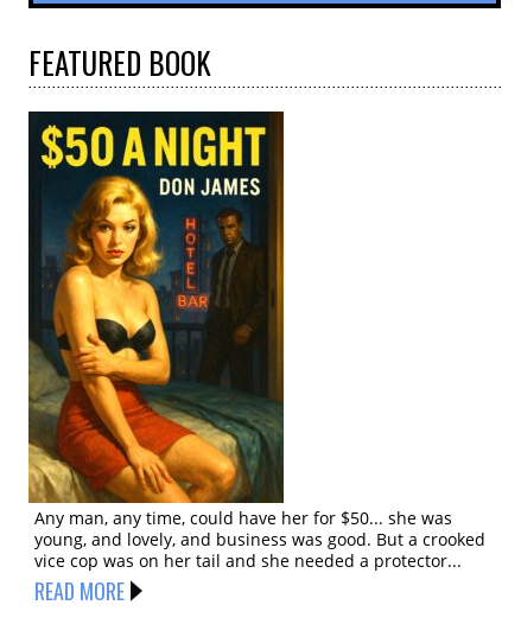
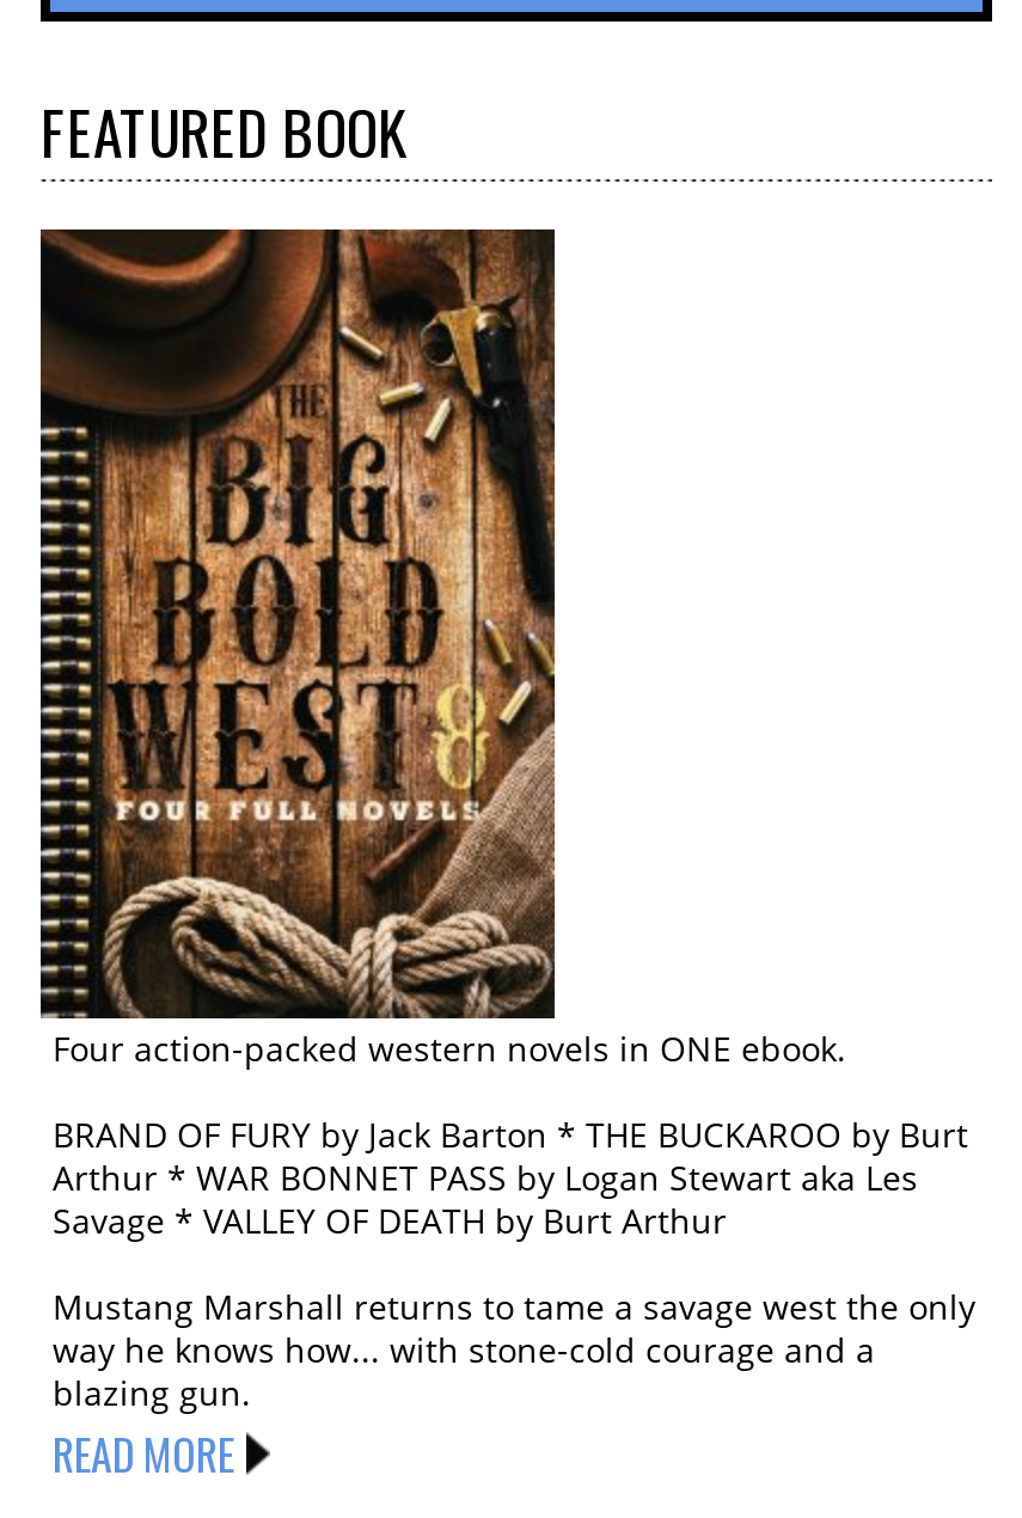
- [image]
+ [image]

- Any man, any time, could have her for $50... she was
- young, and lovely, and business was good. But a crooked
- vice cop was on her tail and she needed a protector...
+ Four action-packed western novels in ONE ebook.
+ BRAND OF FURY by Jack Barton * THE BUCKAROO by Burt
+ Arthur * WAR BONNET PASS by Logan Stewart aka Les
+ Savage * VALLEY OF DEATH by Burt Arthur
+ Mustang Marshall returns to tame a savage west the only
+ way he knows how... with stone-cold courage and a
+ blazing gun.
